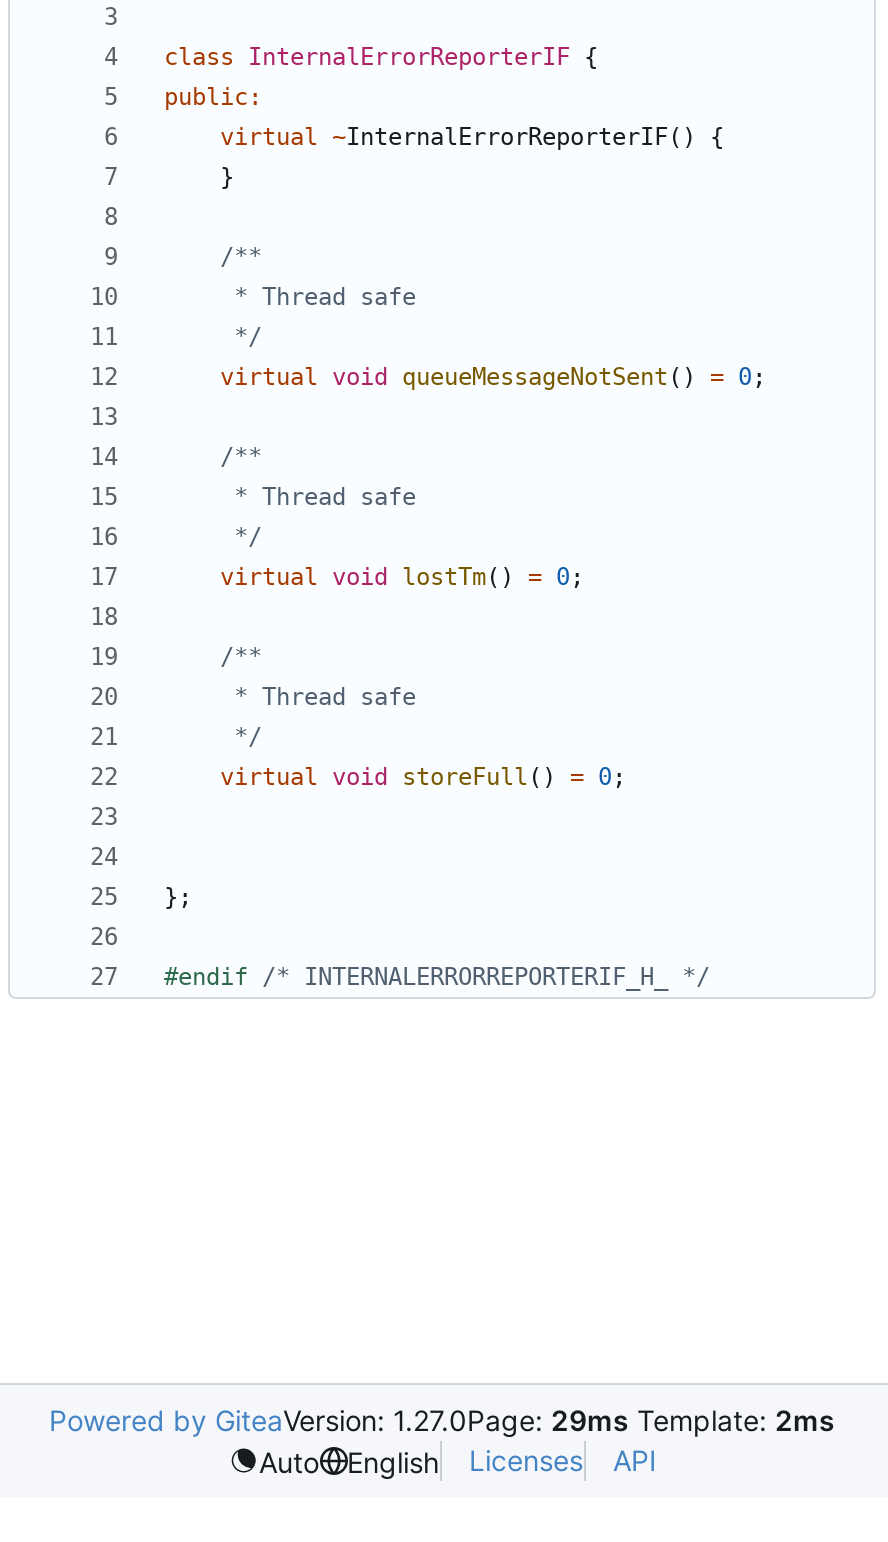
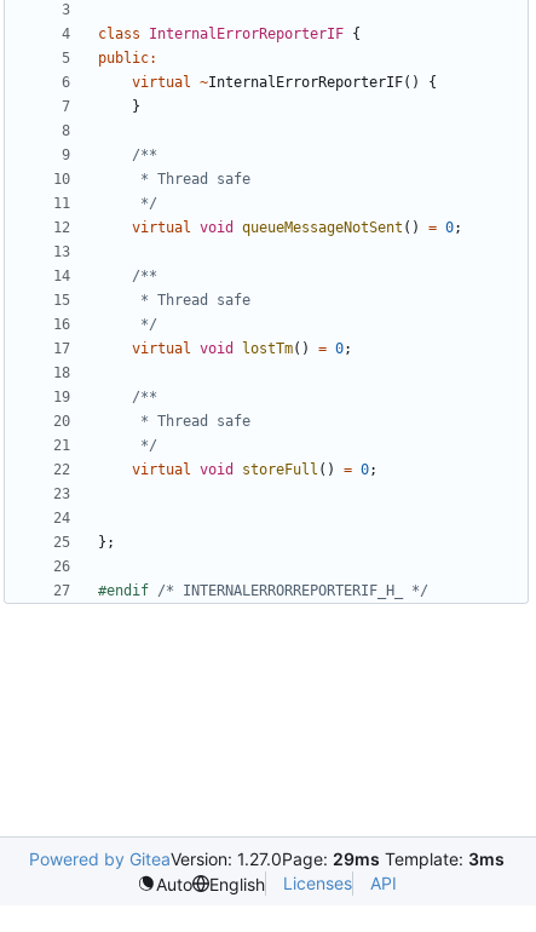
- Powered by GiteaVersion: 1.27.0Page: 29ms Template: 2ms
+ Powered by GiteaVersion: 1.27.0Page: 29ms Template: 3ms
